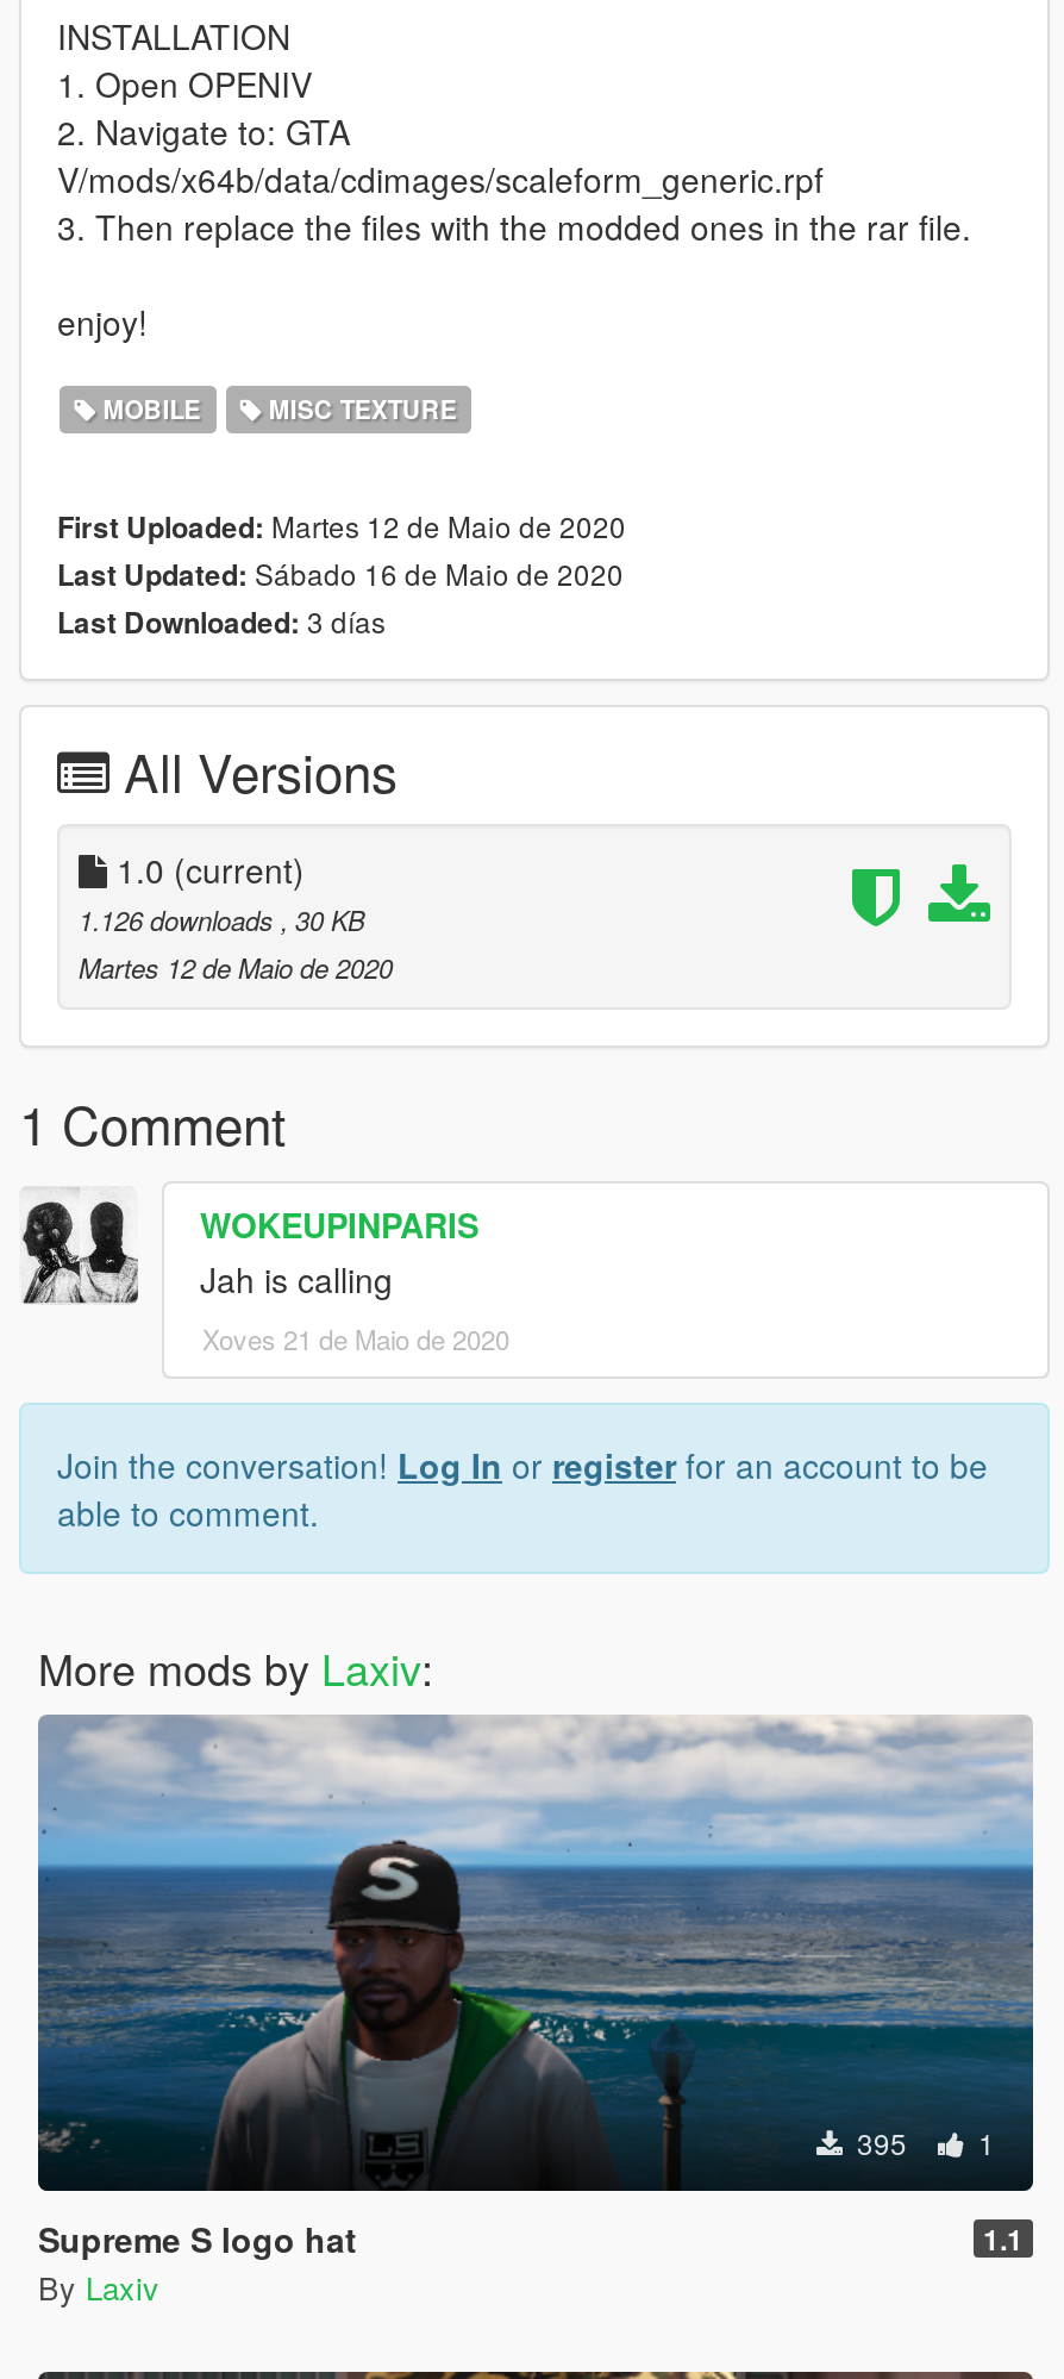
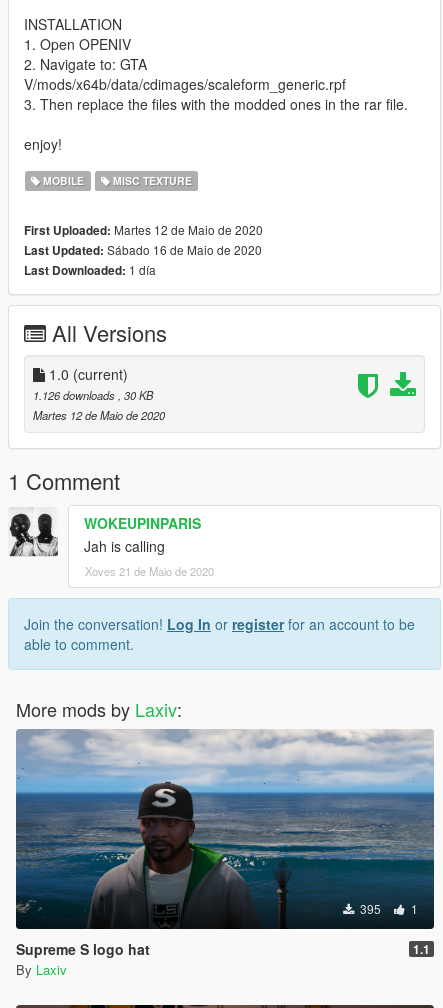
- Last Downloaded: 3 días
+ Last Downloaded: 1 día
